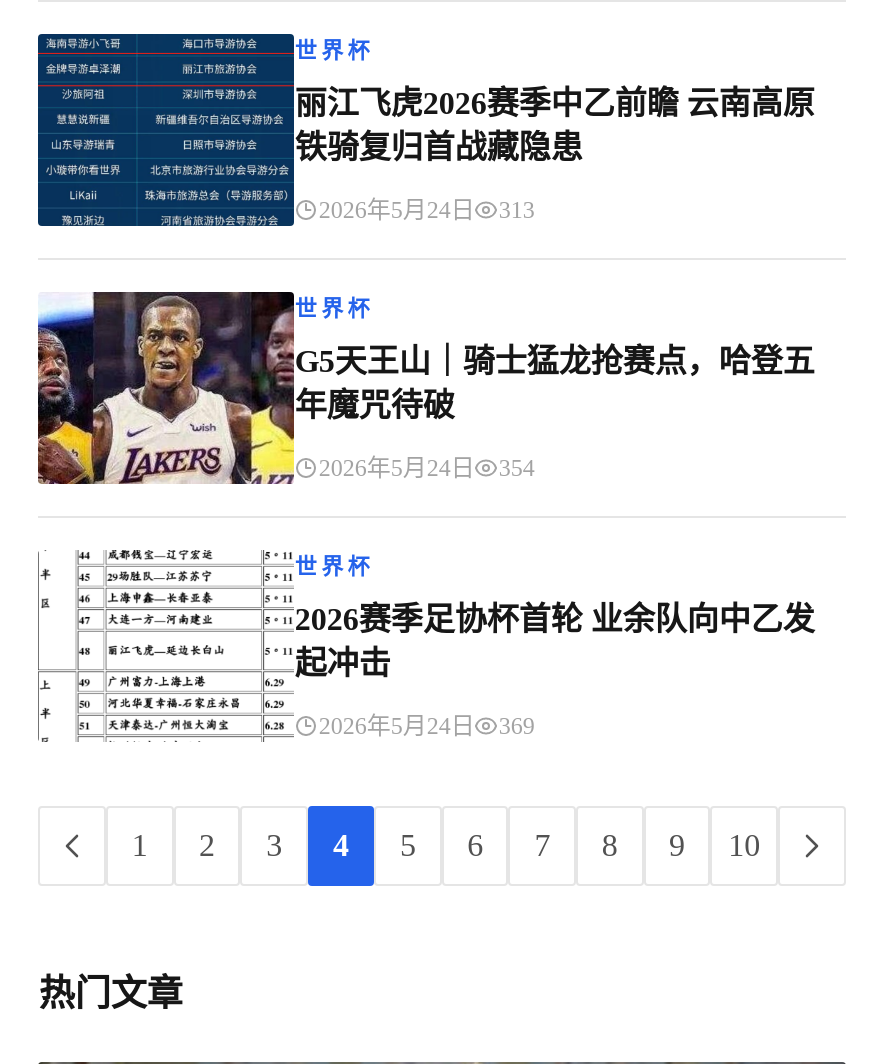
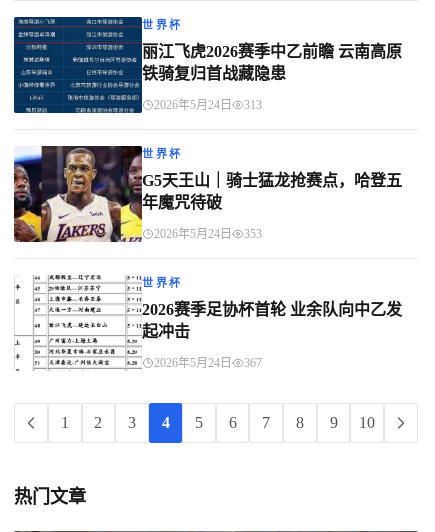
- 2026年5月24日 354
+ 2026年5月24日 353

- 2026年5月24日 369
+ 2026年5月24日 367
